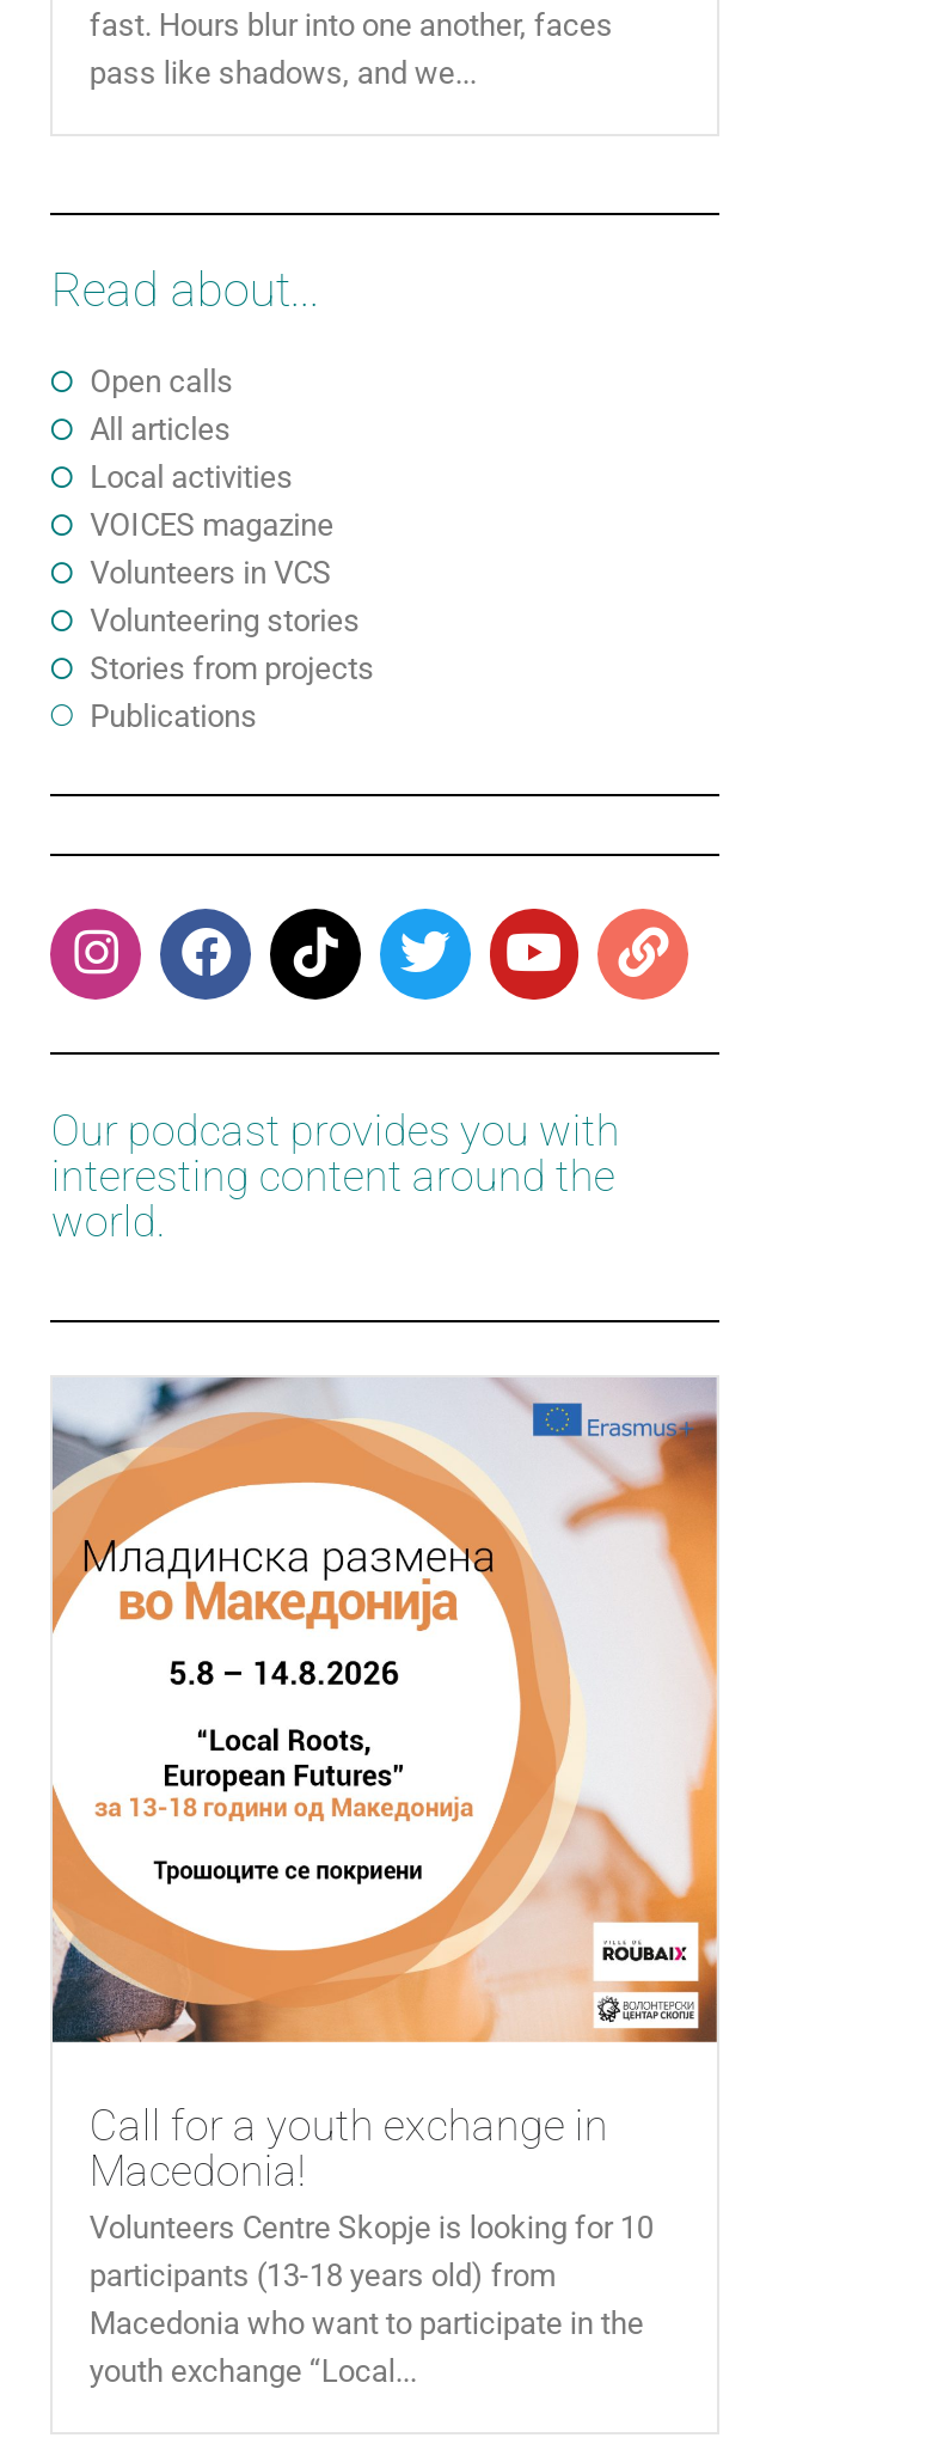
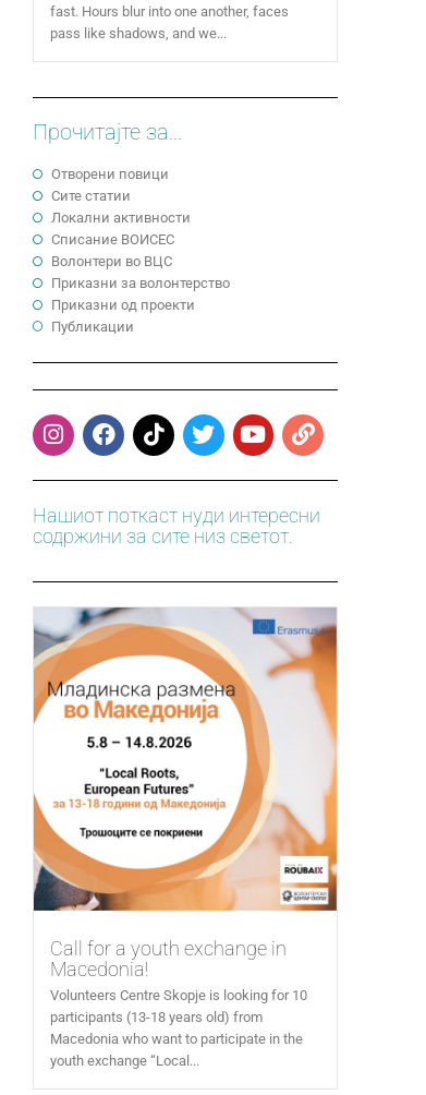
- Read about...
+ Прочитајте за...

- Open calls
- All articles
- Local activities
- VOICES magazine
- Volunteers in VCS
- Volunteering stories
- Stories from projects
- Publications
+ Отворени повици
+ Сите статии
+ Локални активности
+ Cписание ВОИСЕС
+ Волонтери во ВЦС
+ Приказни за волонтерство
+ Приказни од проекти
+ Публикации

- Our podcast provides you with
- interesting content around the
- world.
+ Нашиот поткаст нуди интересни
+ содржини за сите низ светот.
